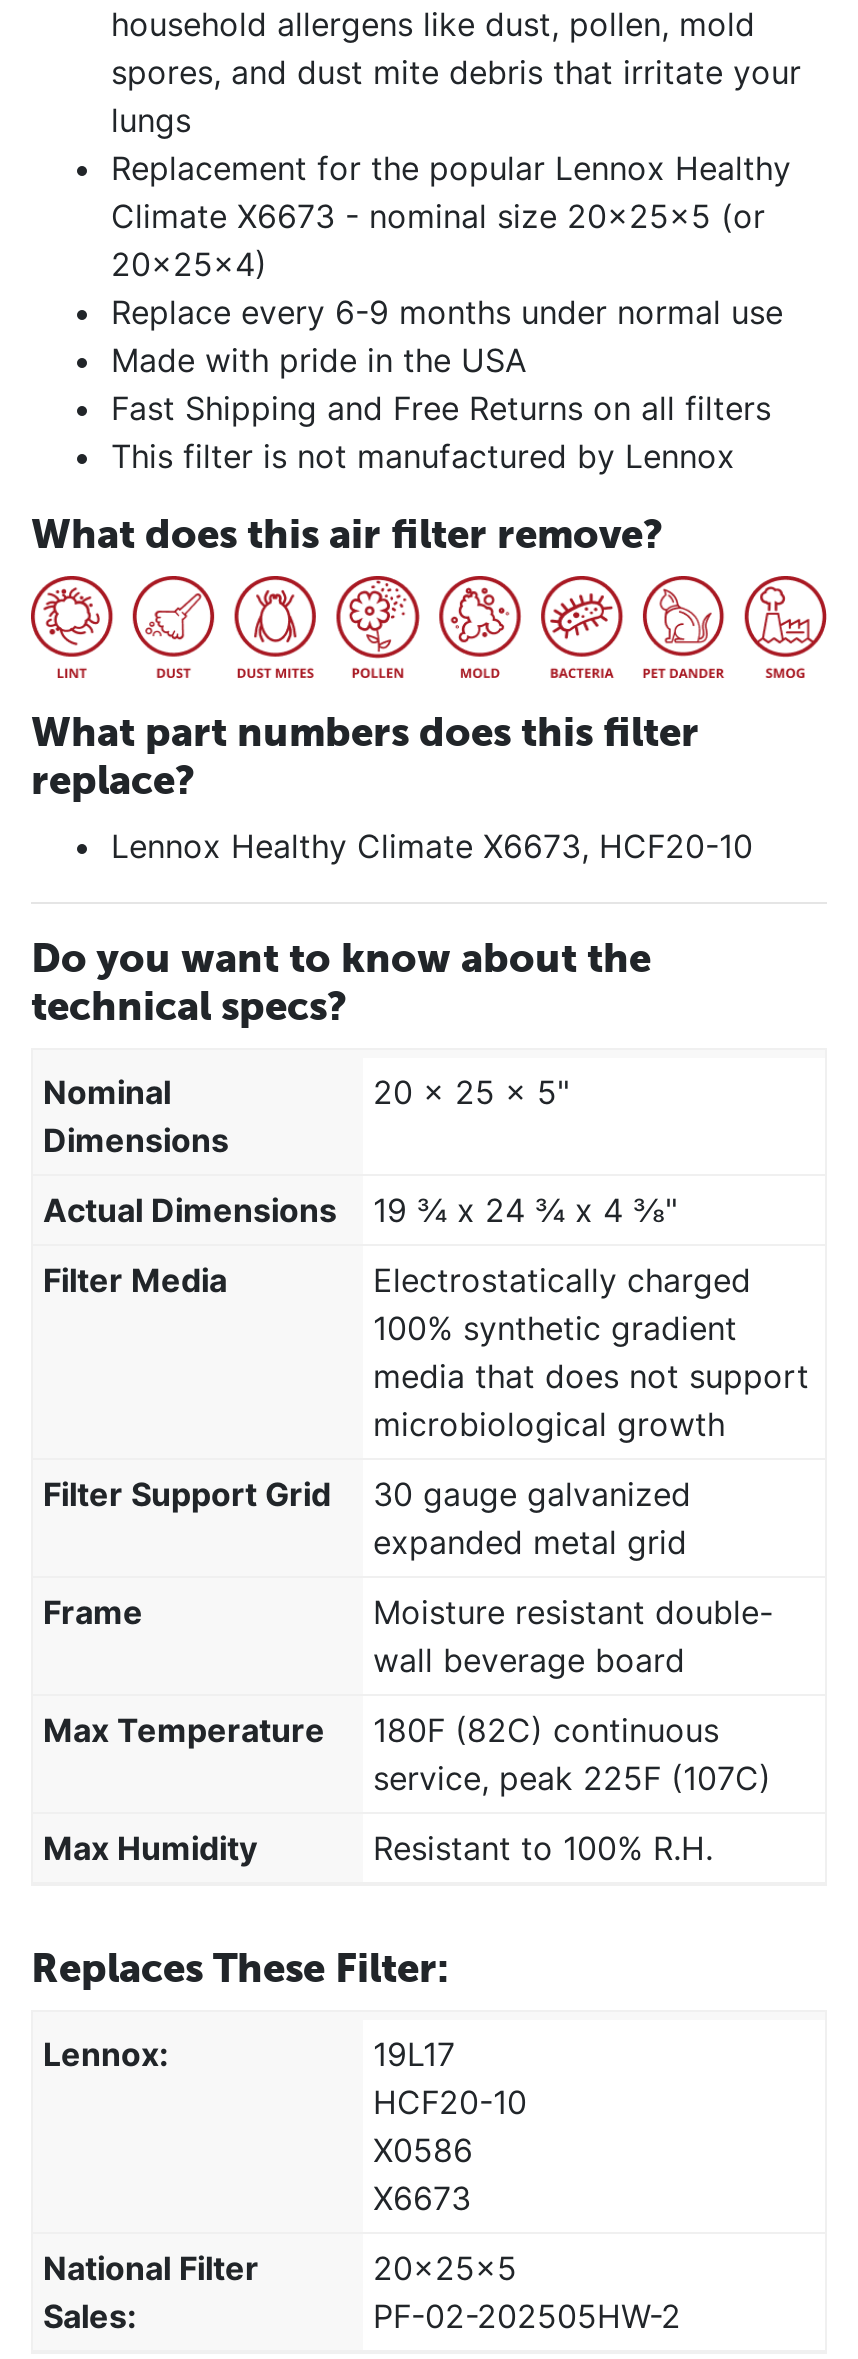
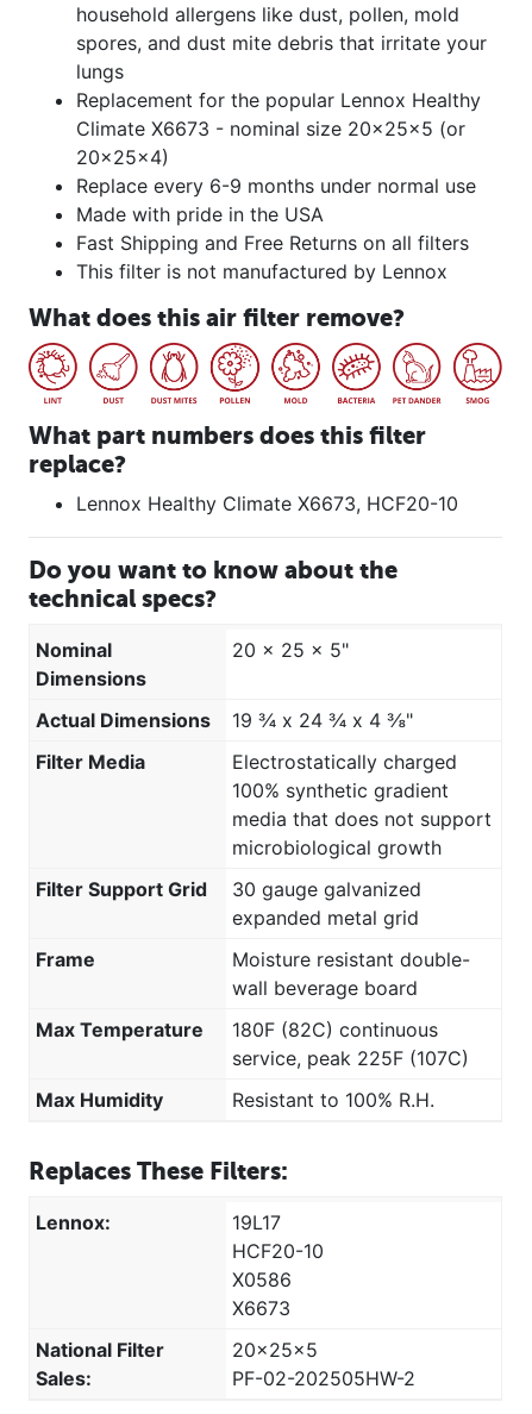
- Replaces These Filter:
+ Replaces These Filters:
